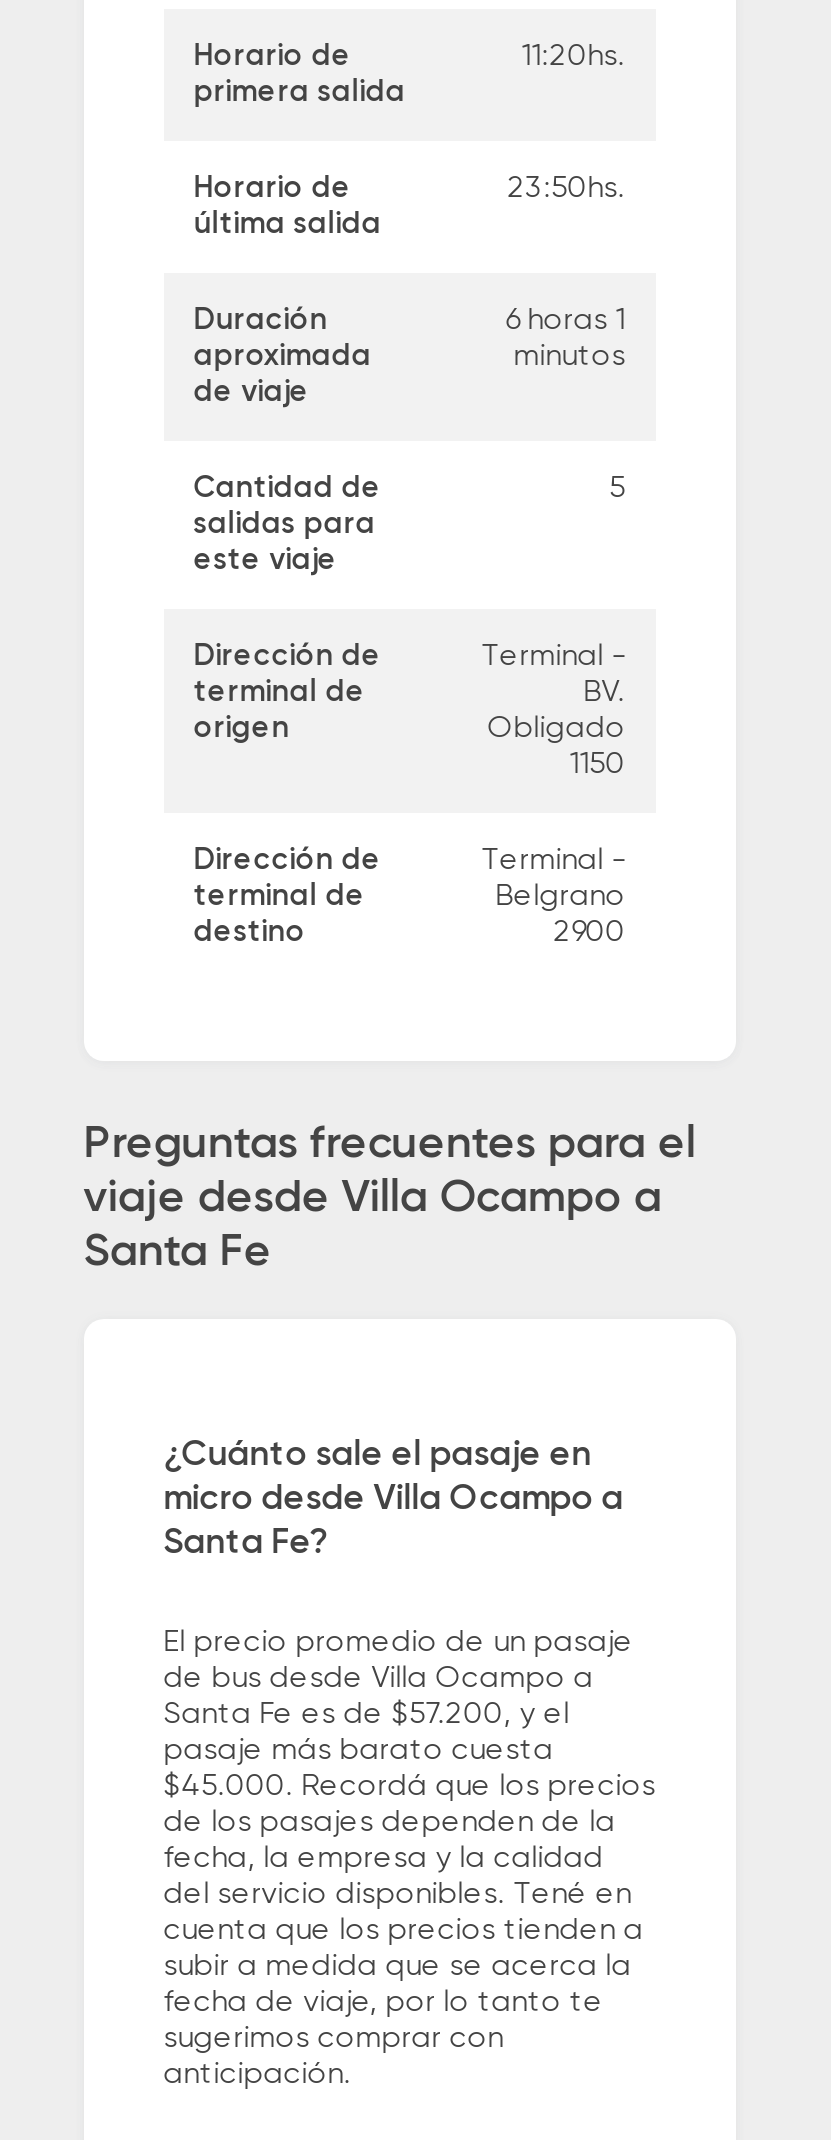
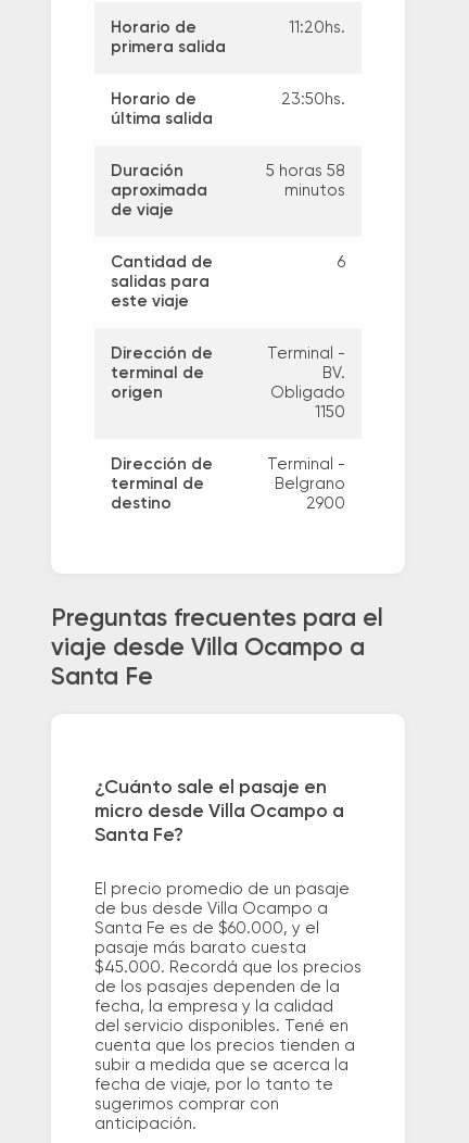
- 6 horas 1
+ 5 horas 58

- 5
+ 6

- Santa Fe es de $57.200, y el
+ Santa Fe es de $60.000, y el
